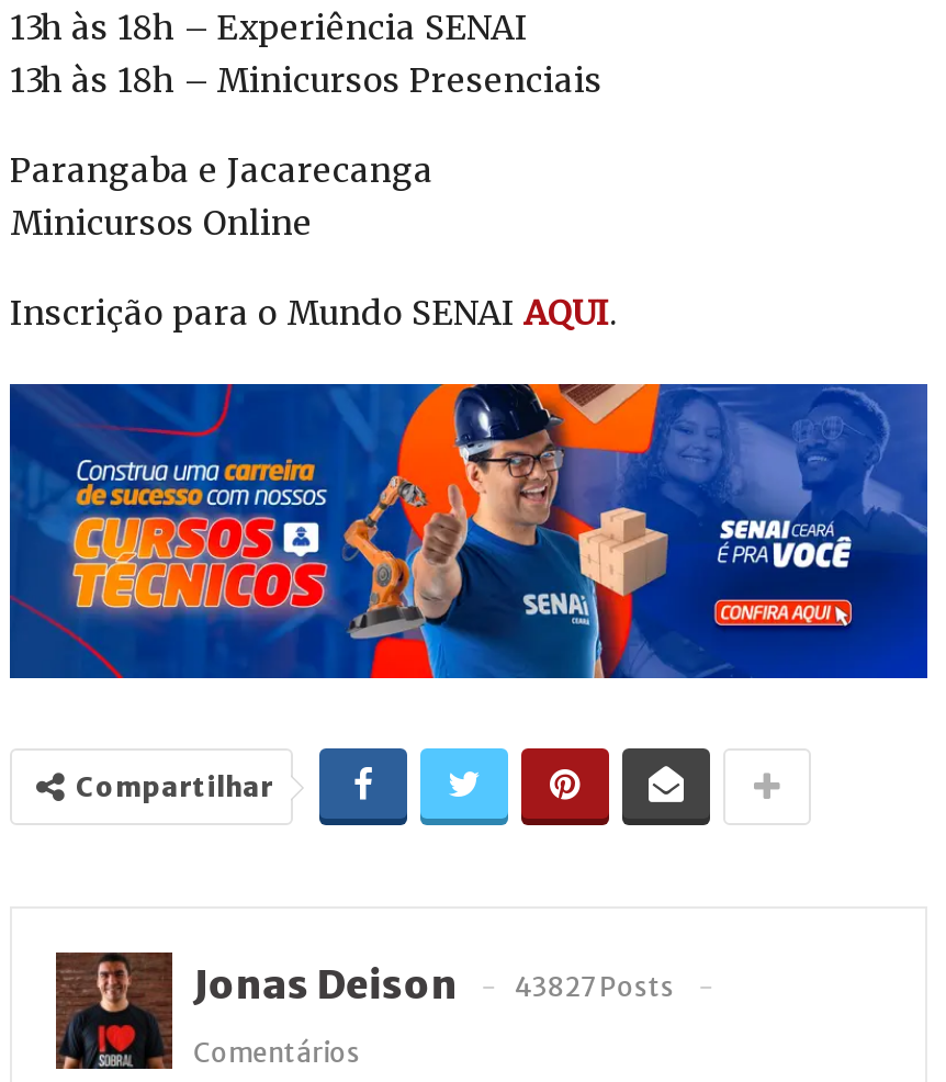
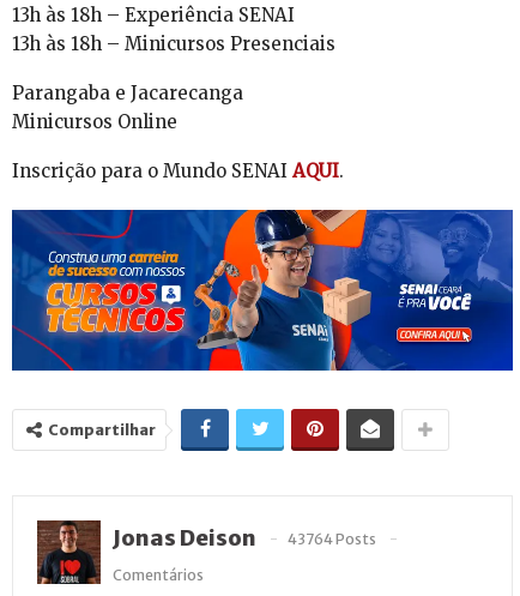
- Jonas Deison 43827 Posts
+ Jonas Deison 43764 Posts
